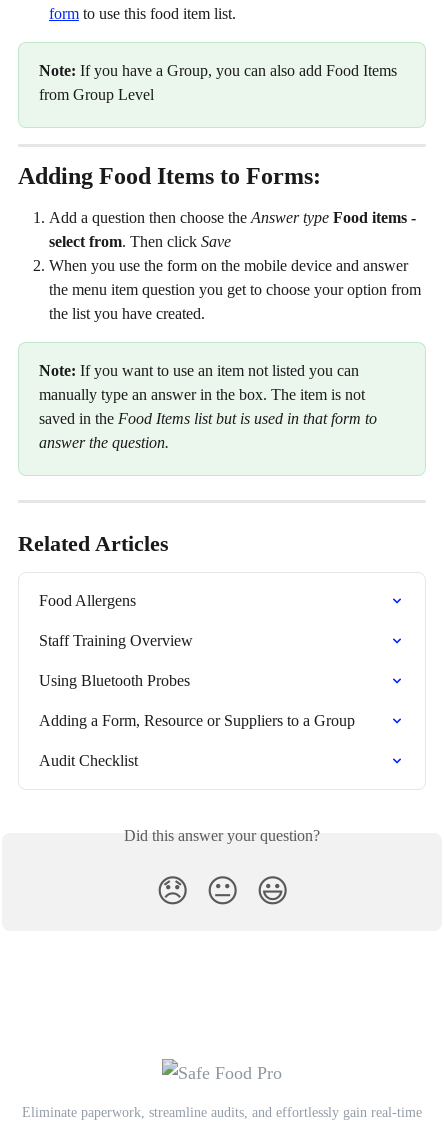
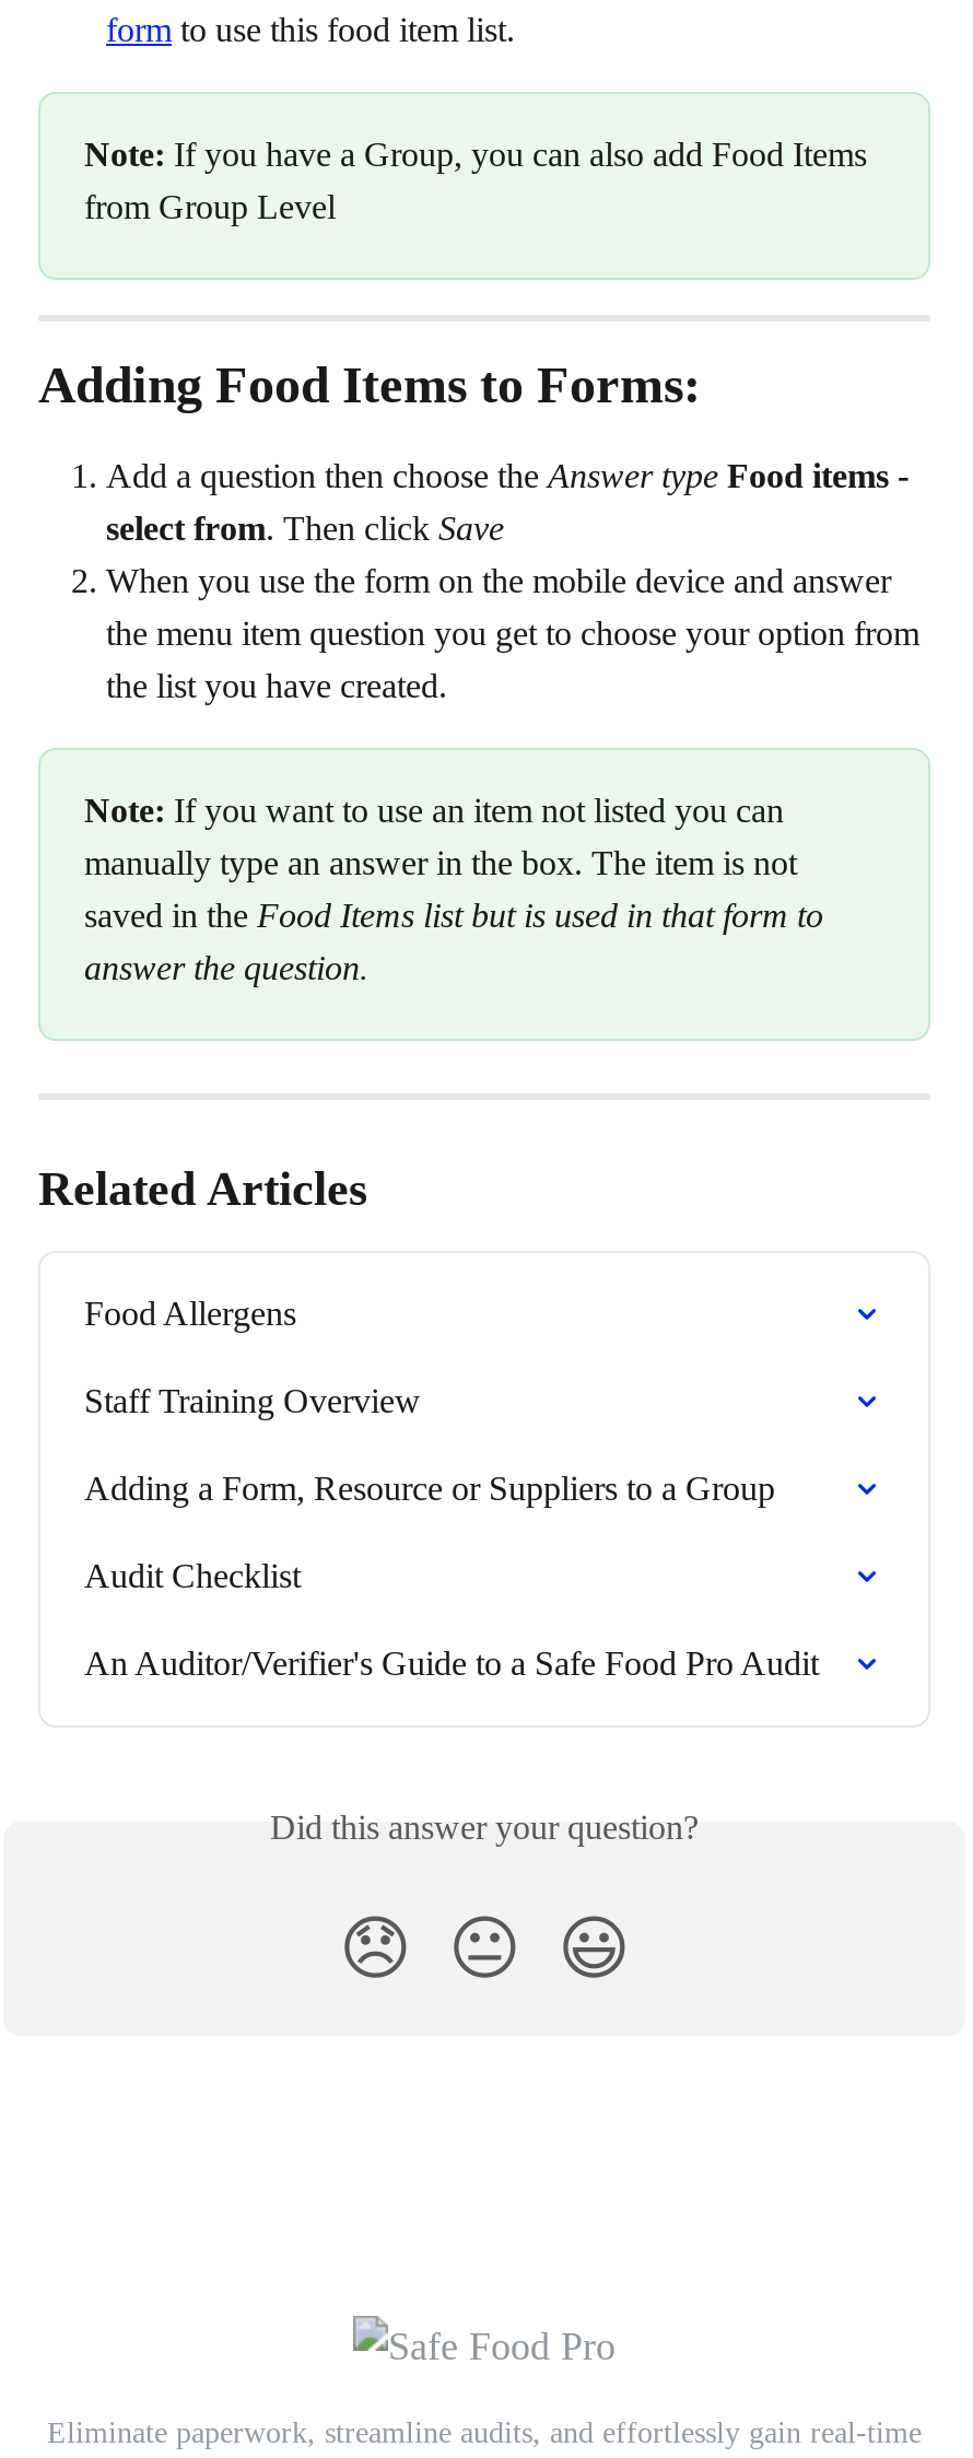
- Using Bluetooth Probes

moved up: Adding a Form, Resource or Suppliers to a Group | Audit Checklist

+ An Auditor/Verifier's Guide to a Safe Food Pro Audit
